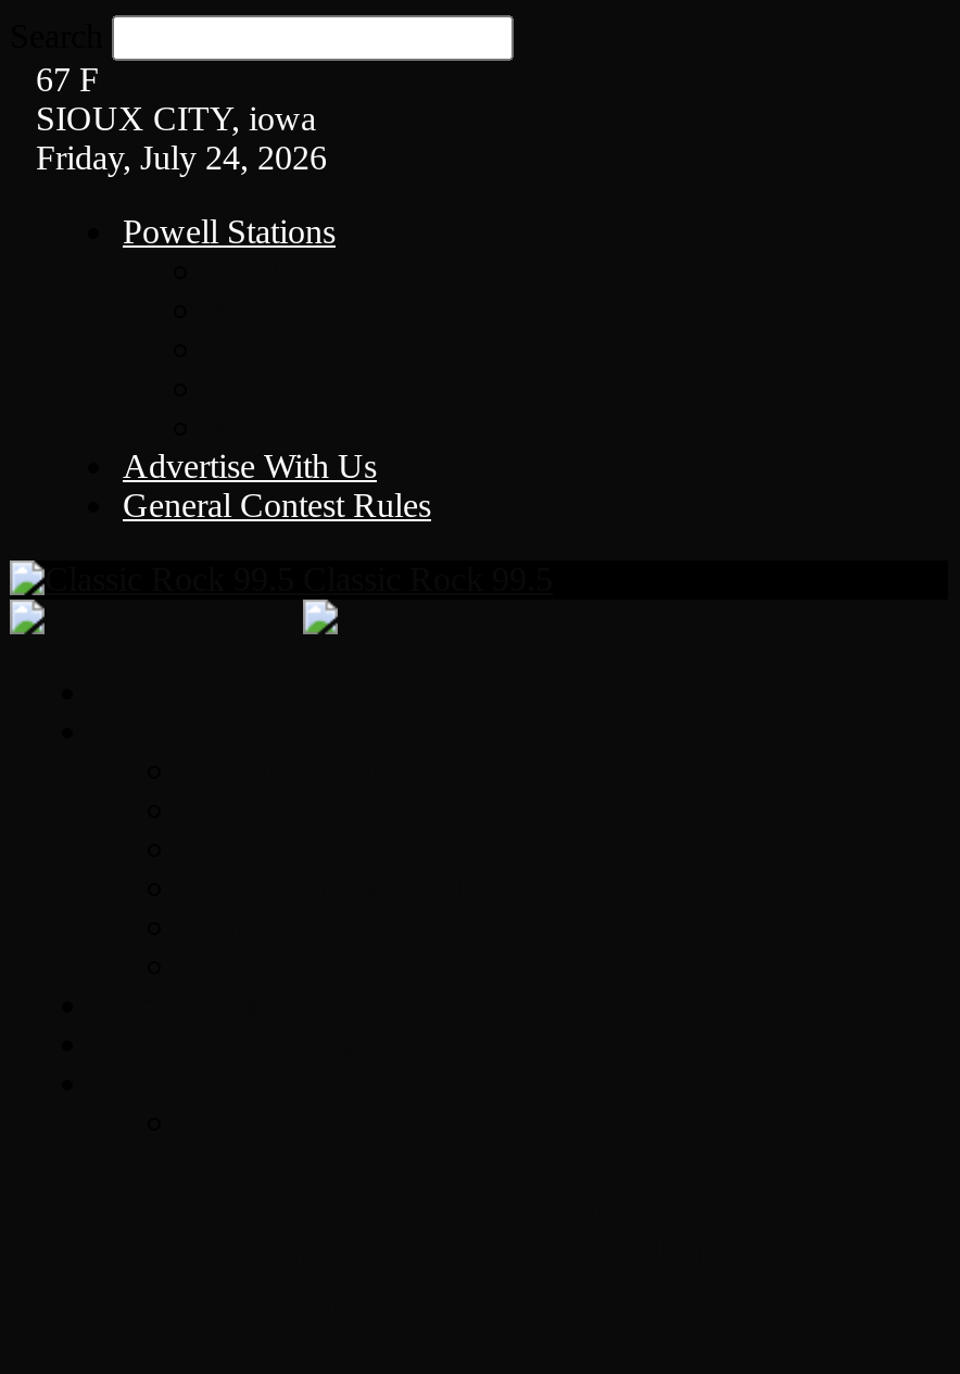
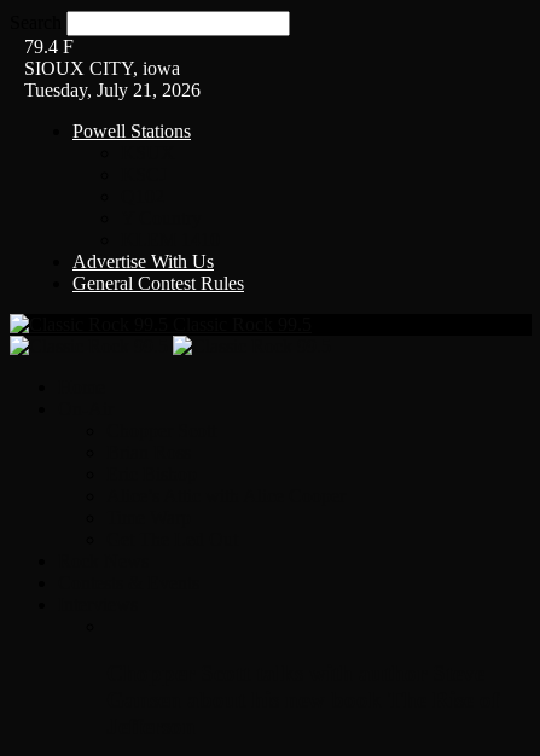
- 67 F
+ 79.4 F

- Friday, July 24, 2026
+ Tuesday, July 21, 2026
